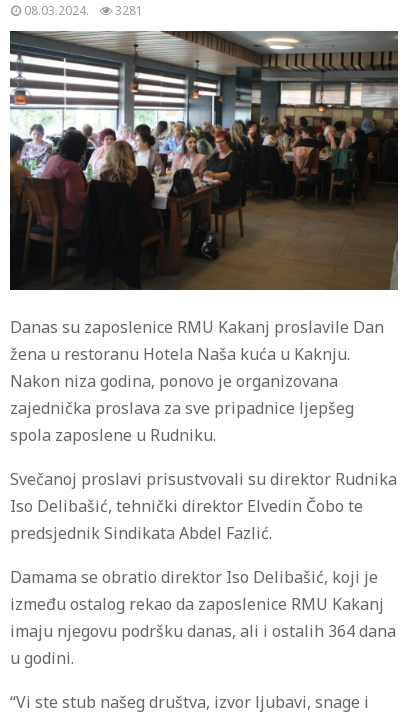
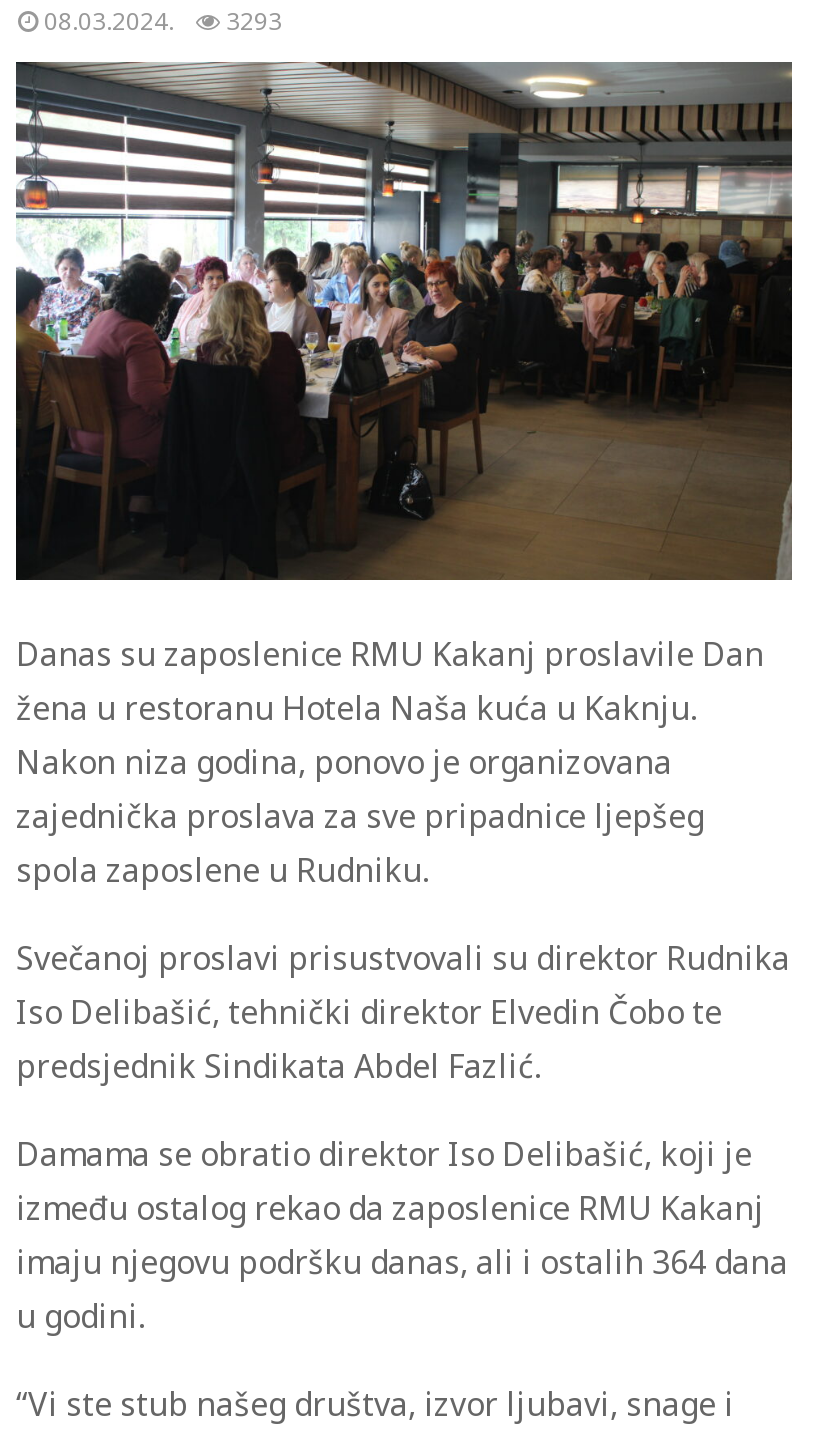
- 08.03.2024. 3281
+ 08.03.2024. 3293
